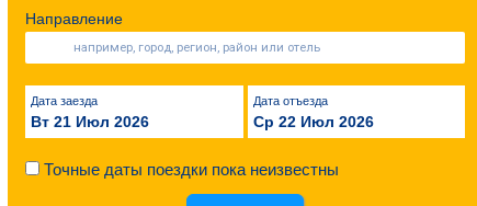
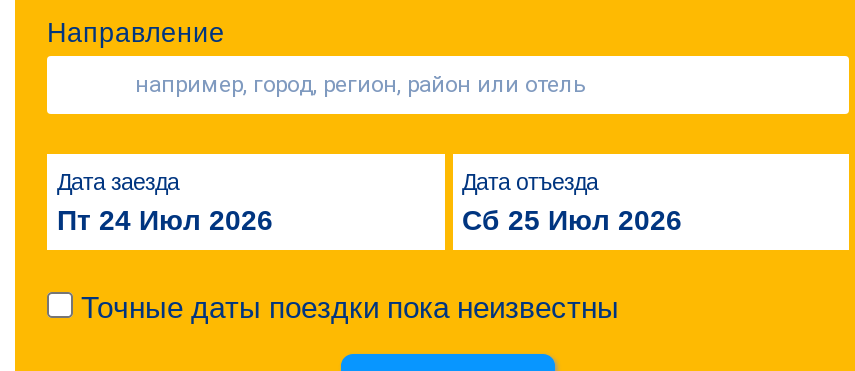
- Вт 21 Июл 2026
+ Пт 24 Июл 2026

- Ср 22 Июл 2026
+ Сб 25 Июл 2026
